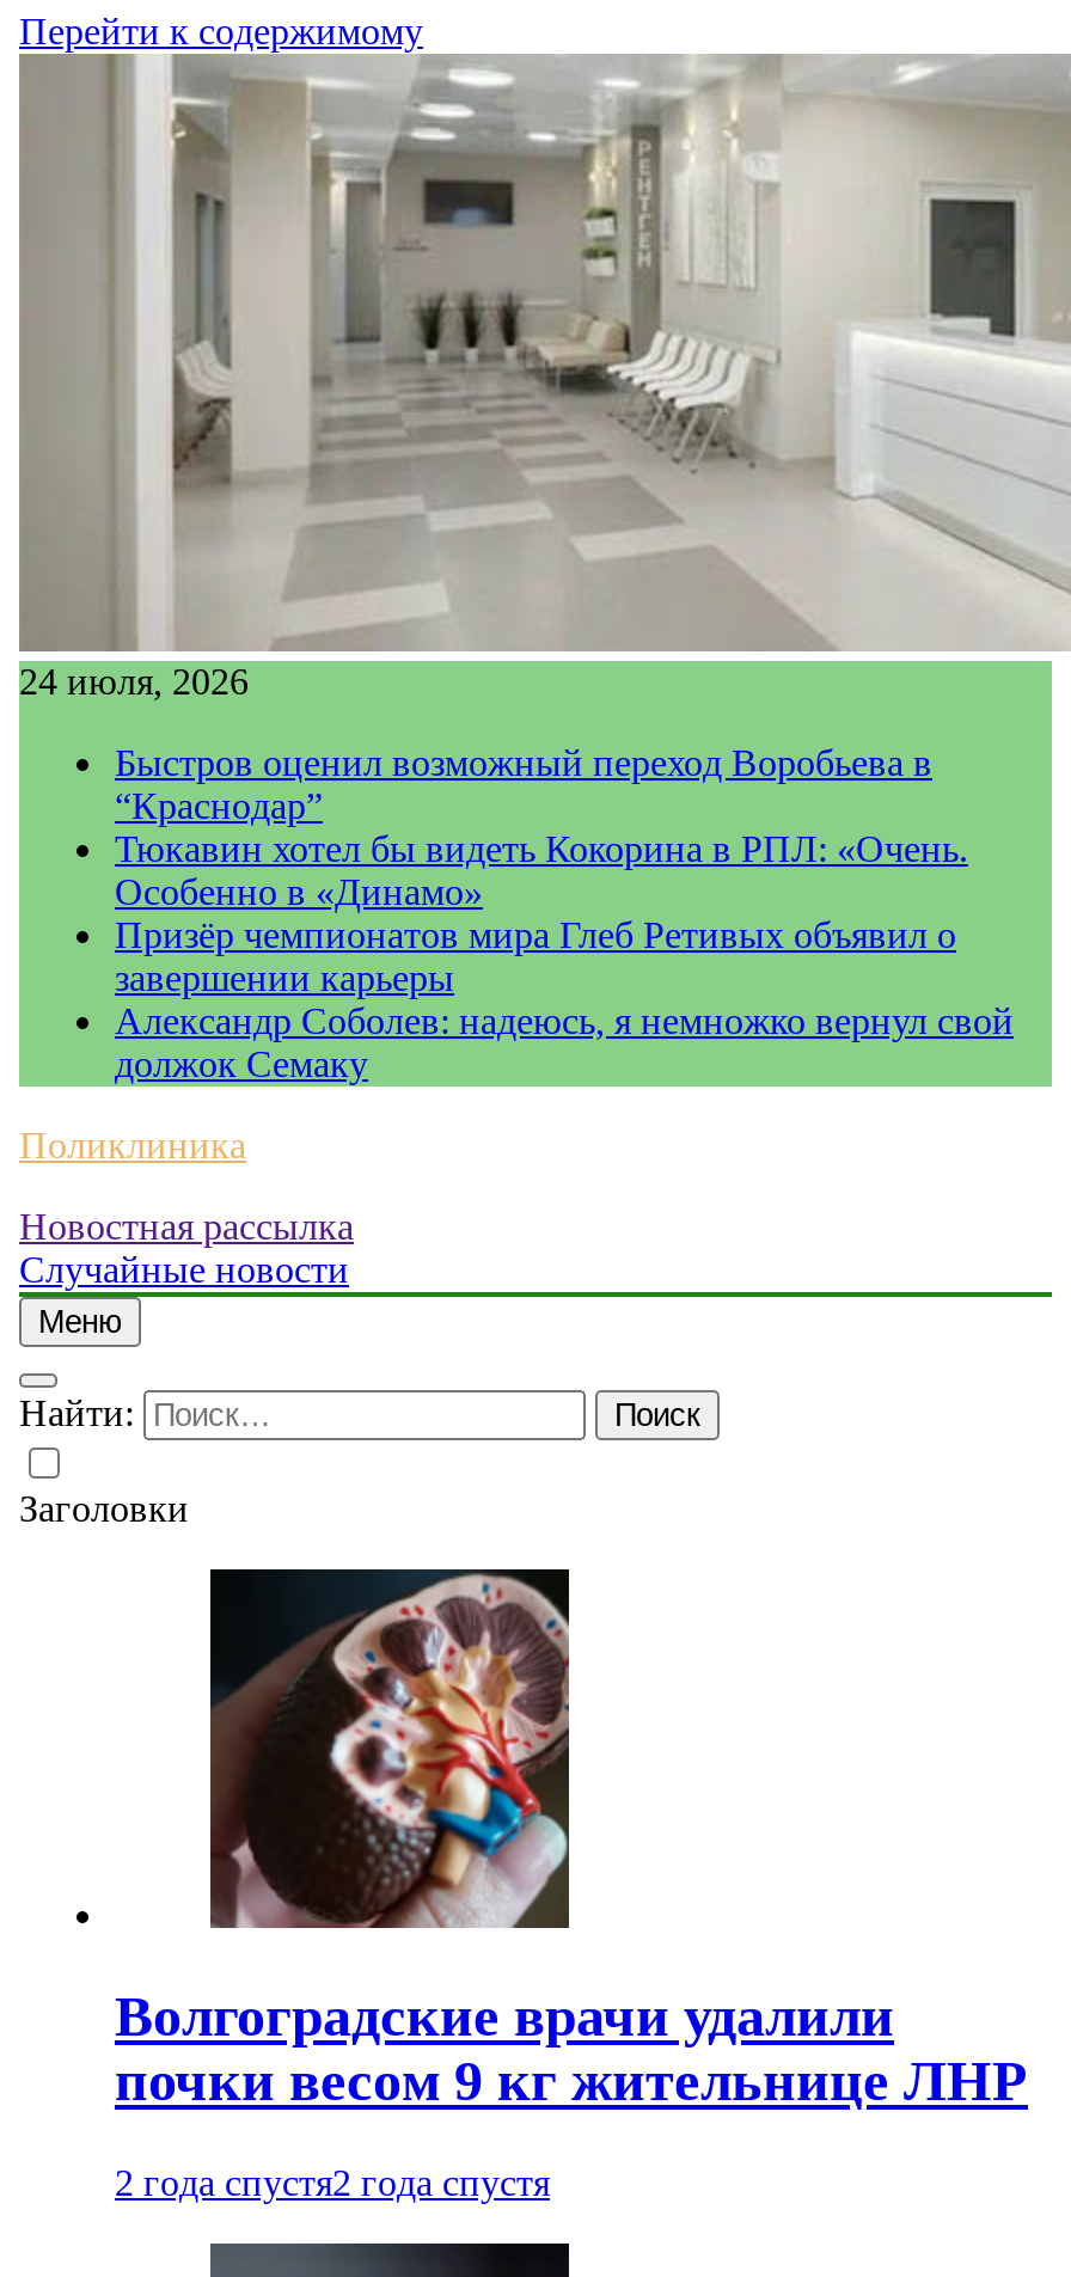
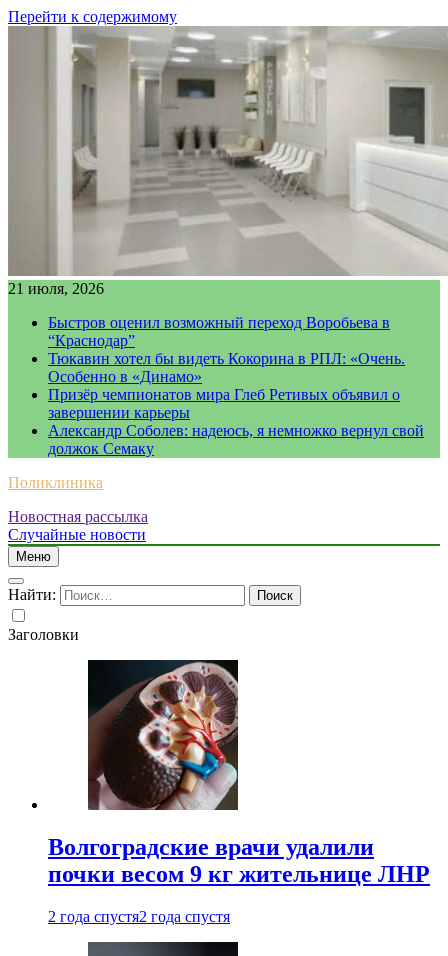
- 24 июля, 2026
+ 21 июля, 2026
